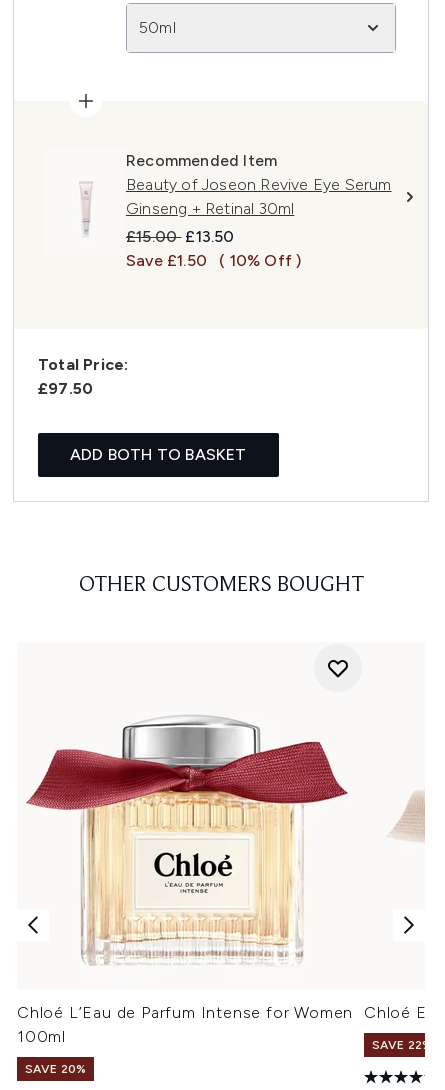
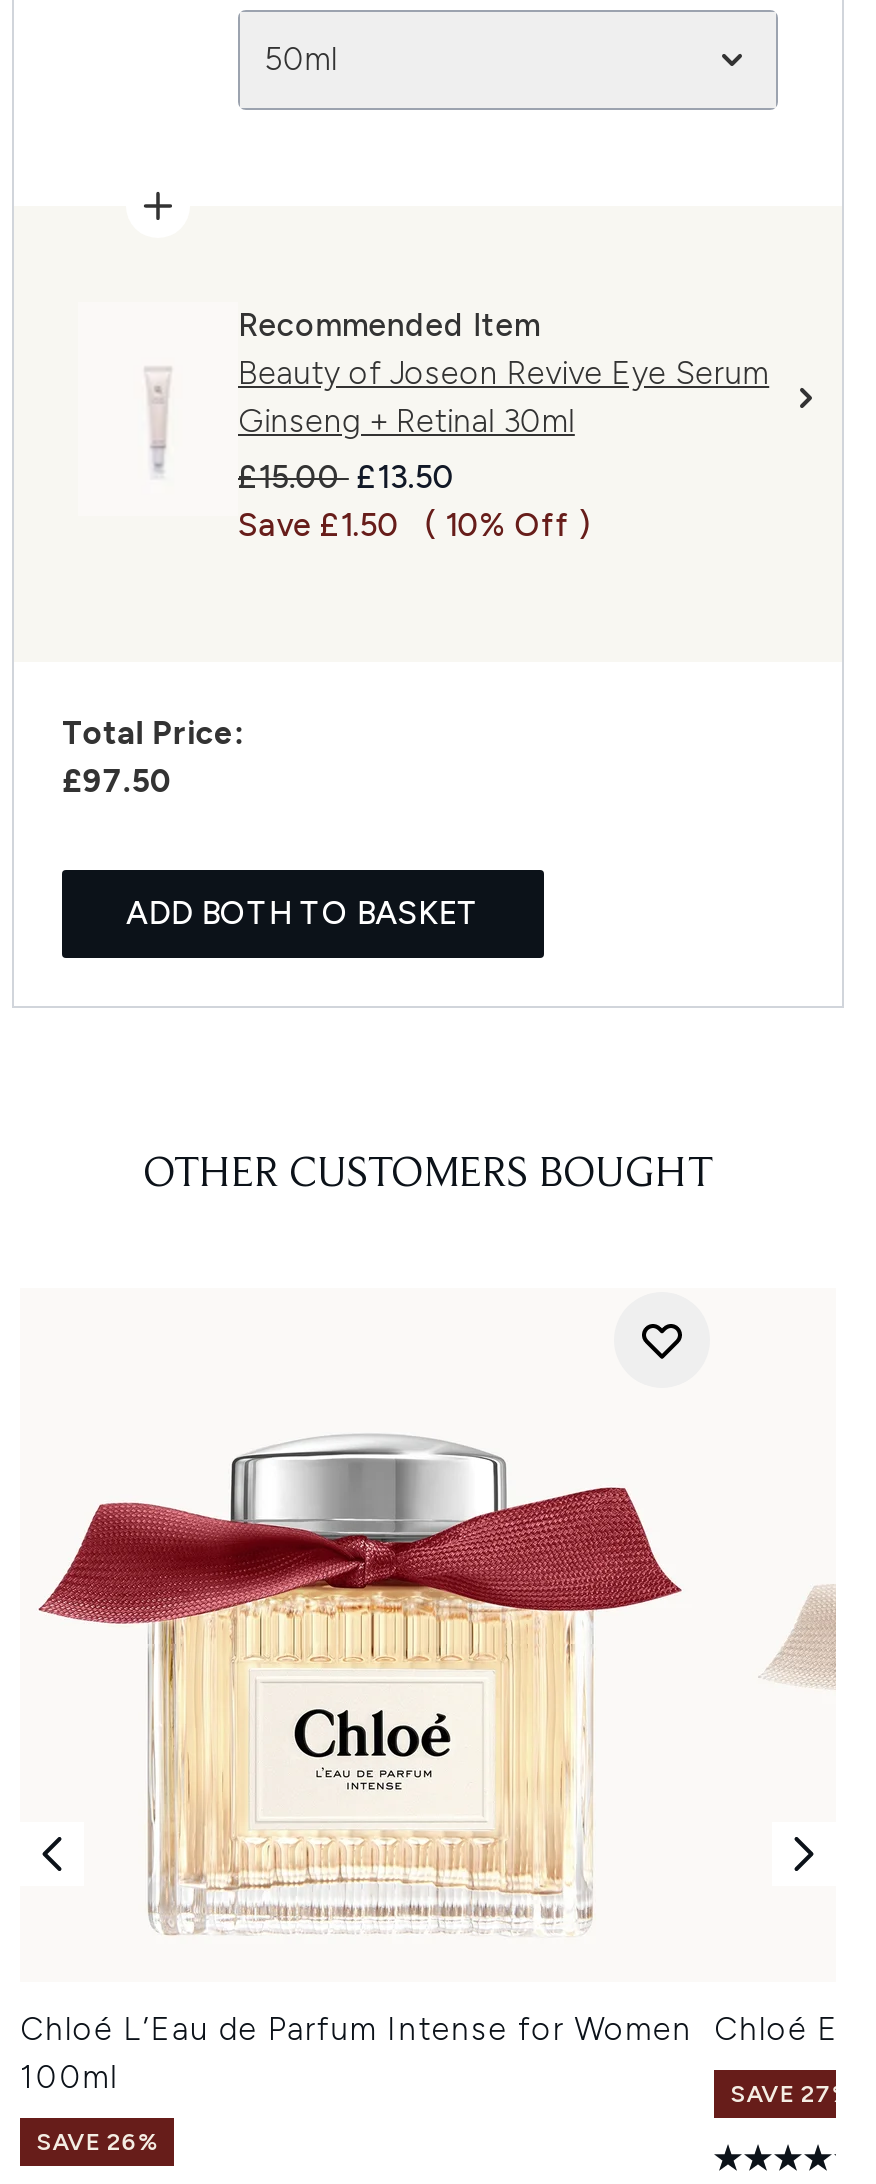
- SAVE 22%
+ SAVE 27%

- SAVE 20%
+ SAVE 26%
